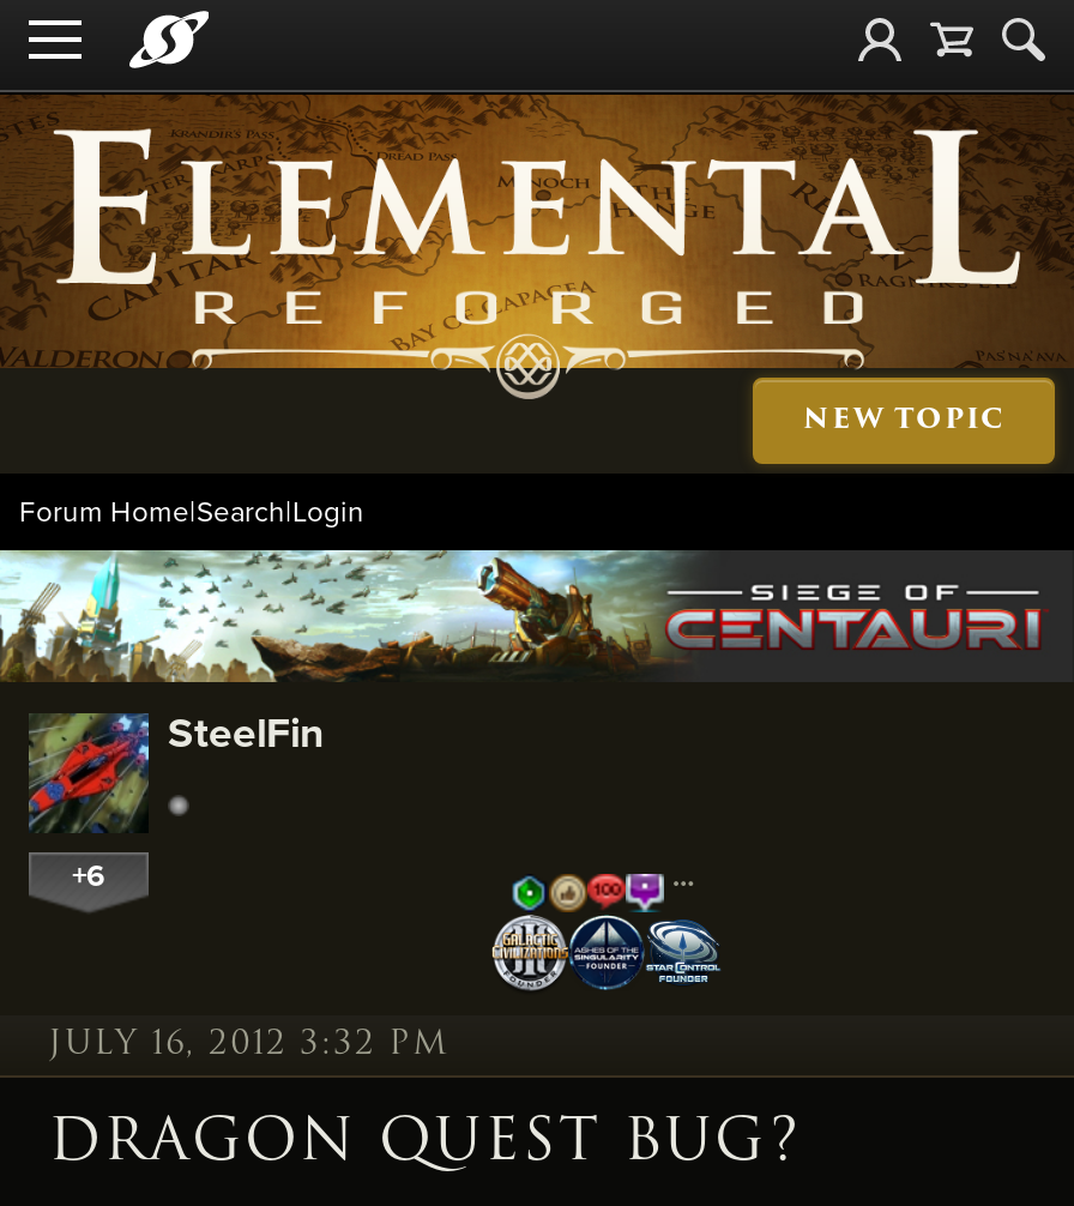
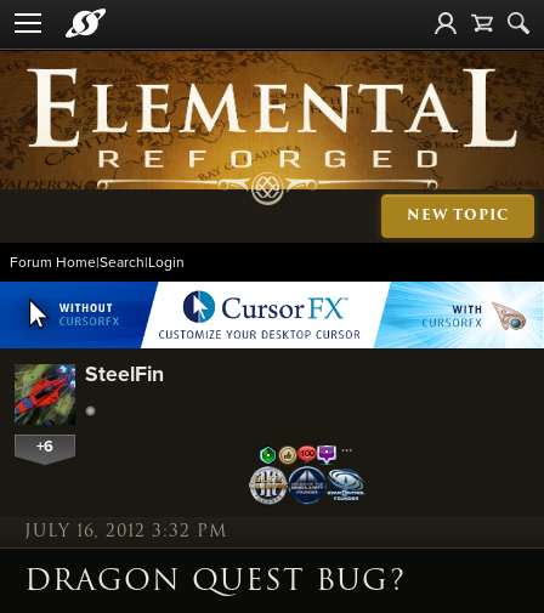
- [image]
+ [image]
